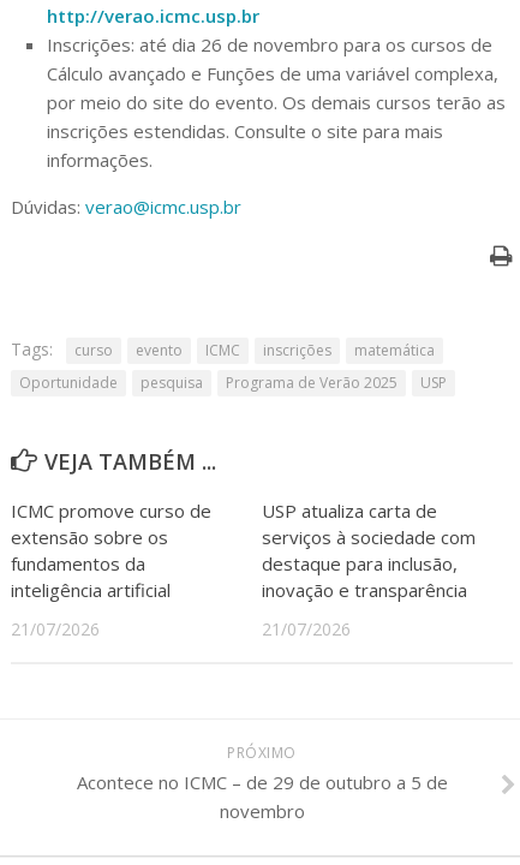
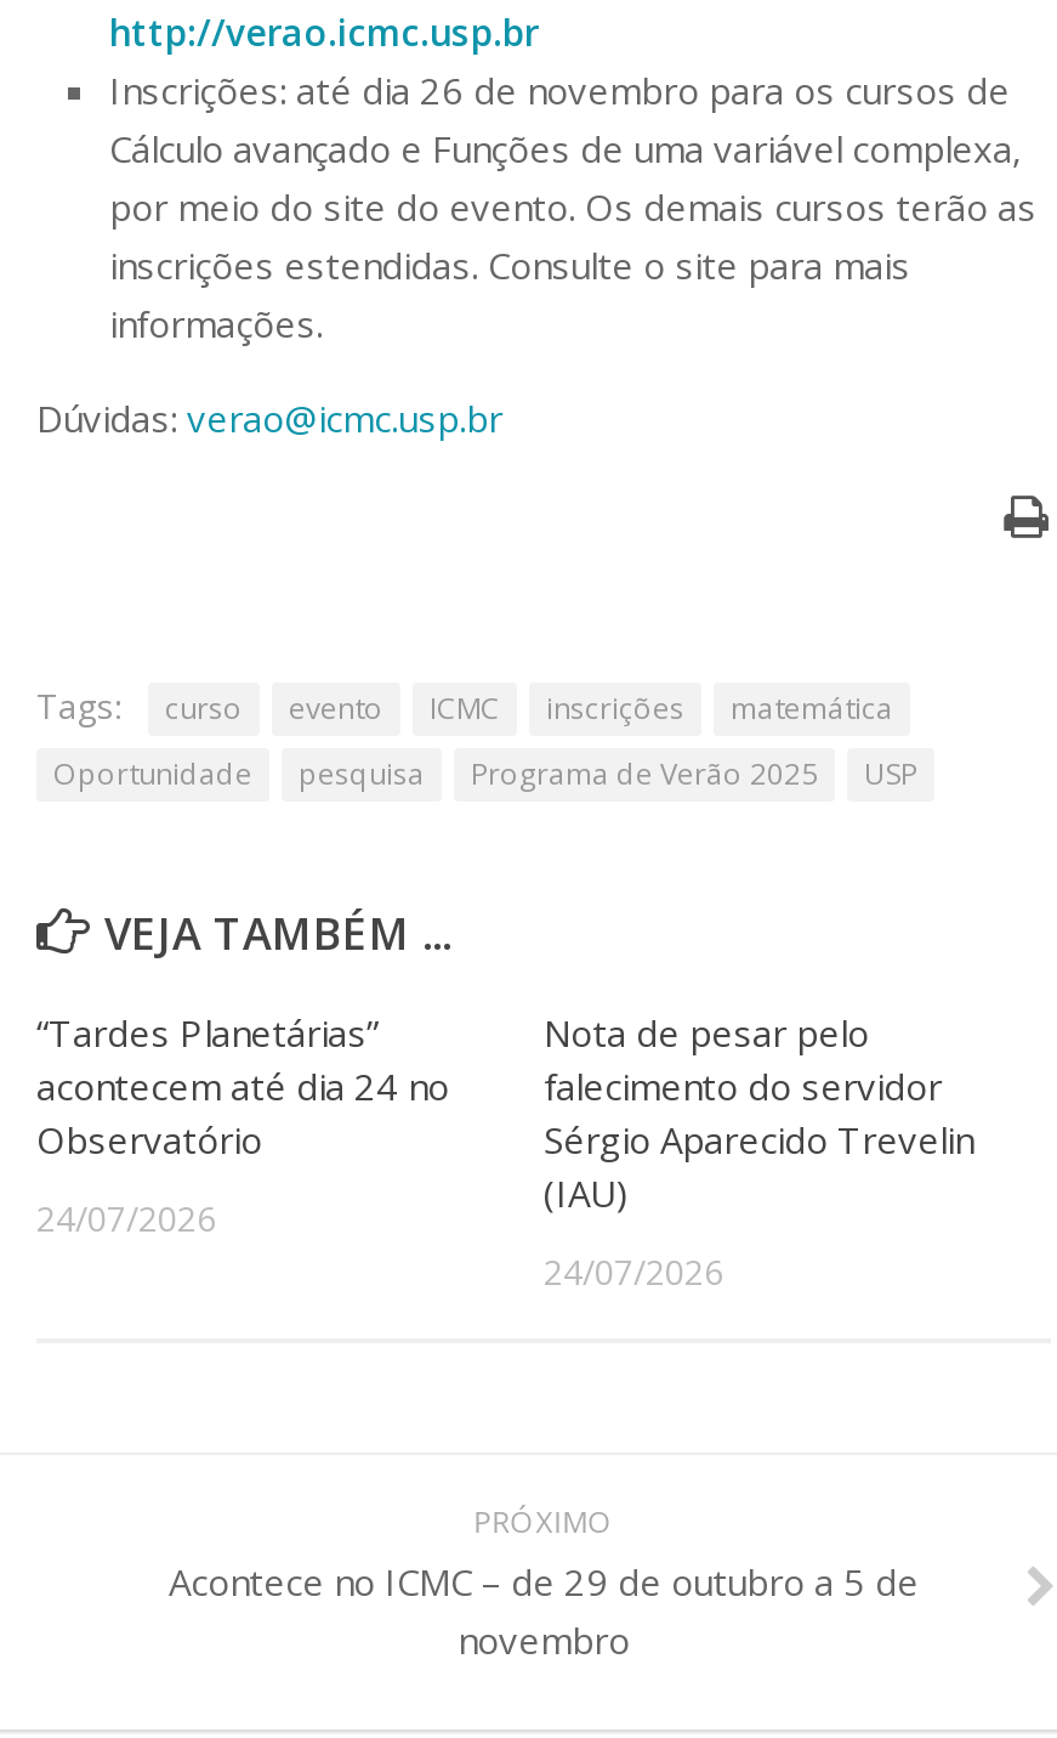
- ICMC promove curso de
- extensão sobre os
- fundamentos da
- inteligência artificial
+ “Tardes Planetárias”
+ acontecem até dia 24 no
+ Observatório

- USP atualiza carta de
- serviços à sociedade com
- destaque para inclusão,
- inovação e transparência
+ Nota de pesar pelo
+ falecimento do servidor
+ Sérgio Aparecido Trevelin
+ (IAU)

- 21/07/2026
+ 24/07/2026

- 21/07/2026
+ 24/07/2026
